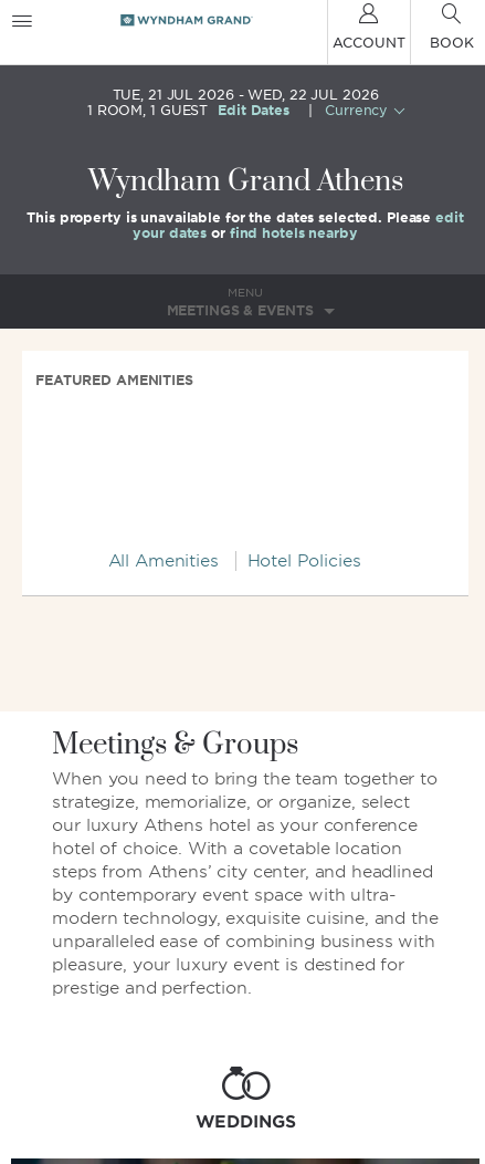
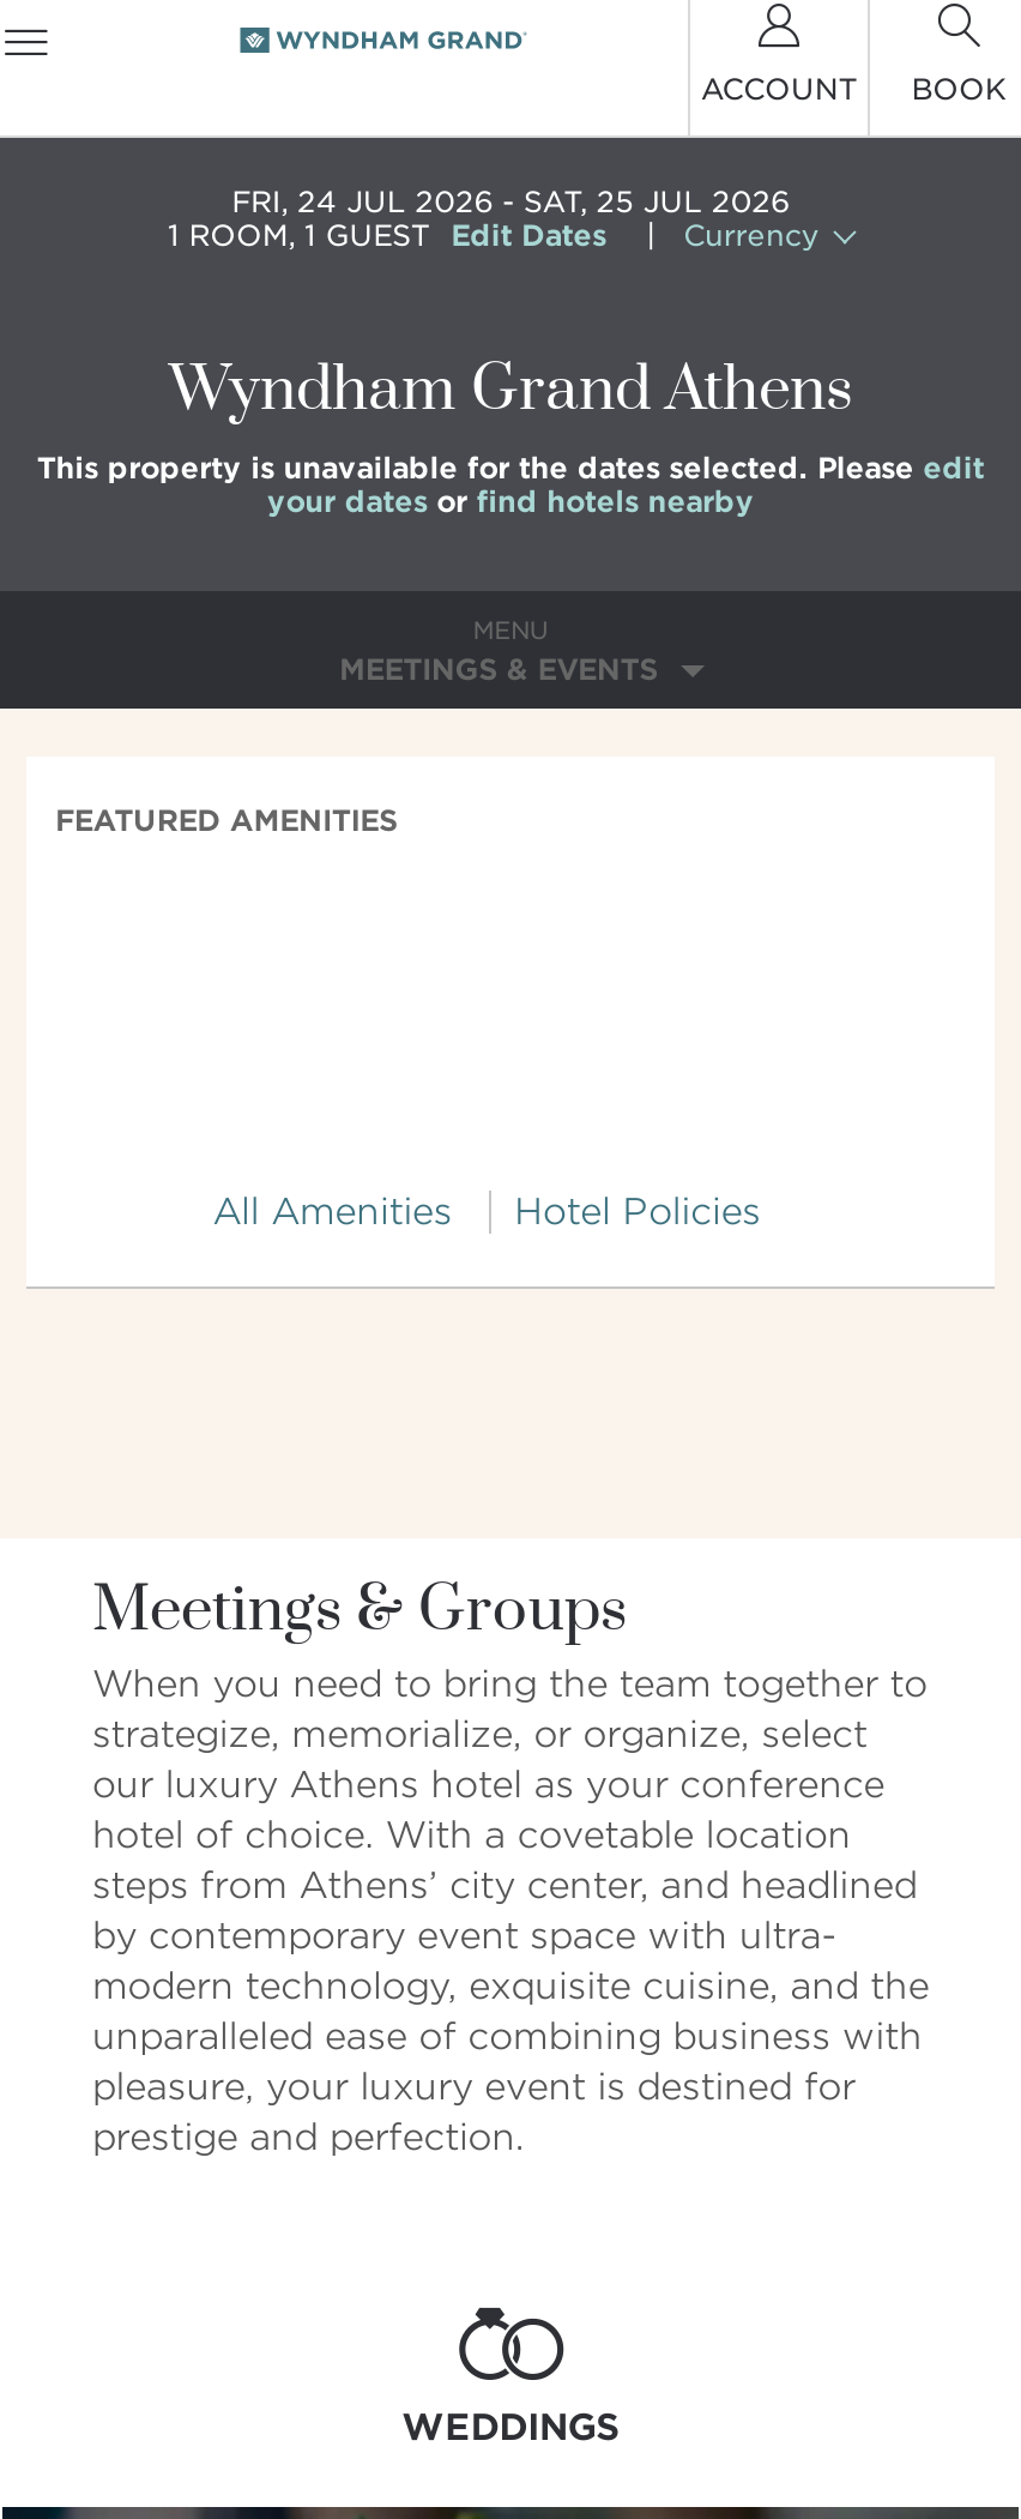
- TUE, 21 JUL 2026
+ FRI, 24 JUL 2026

- WED, 22 JUL 2026
+ SAT, 25 JUL 2026
